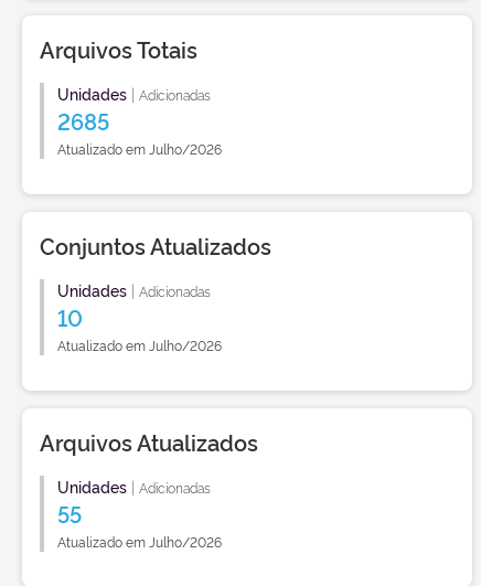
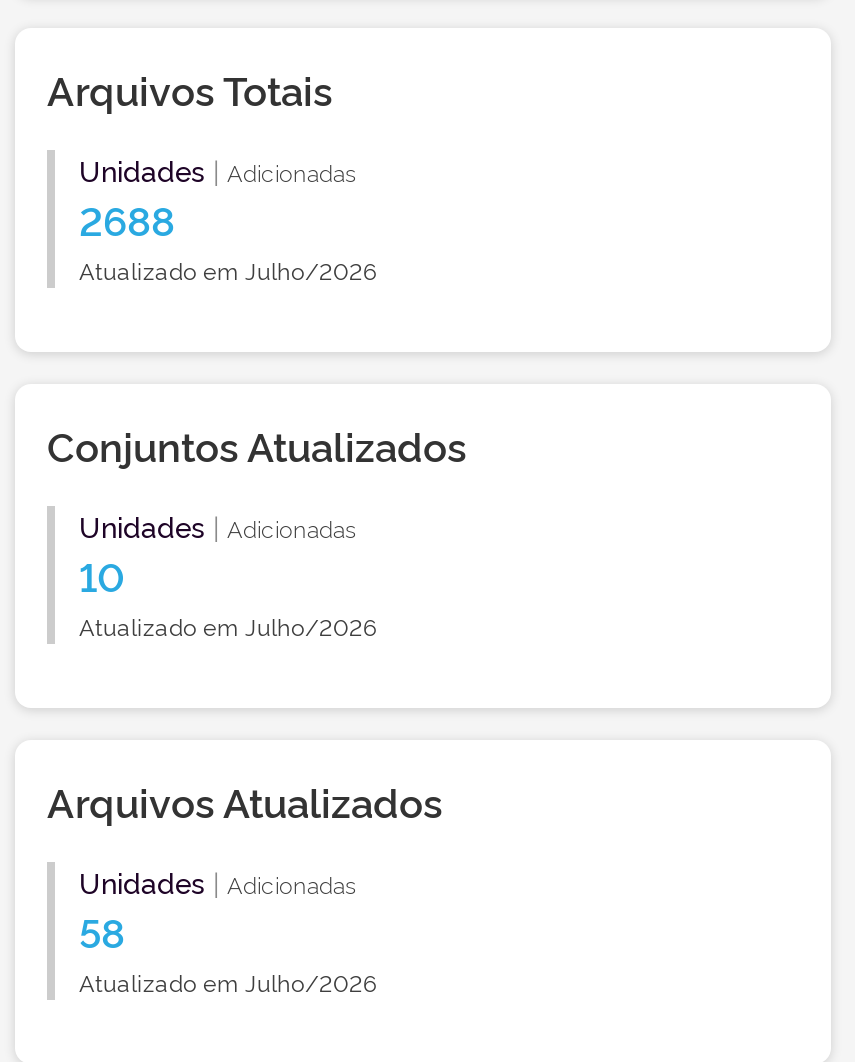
- 2685
+ 2688

- 55
+ 58
